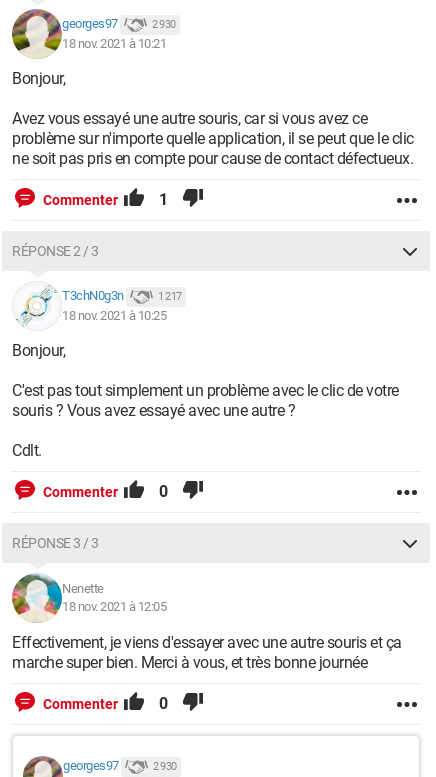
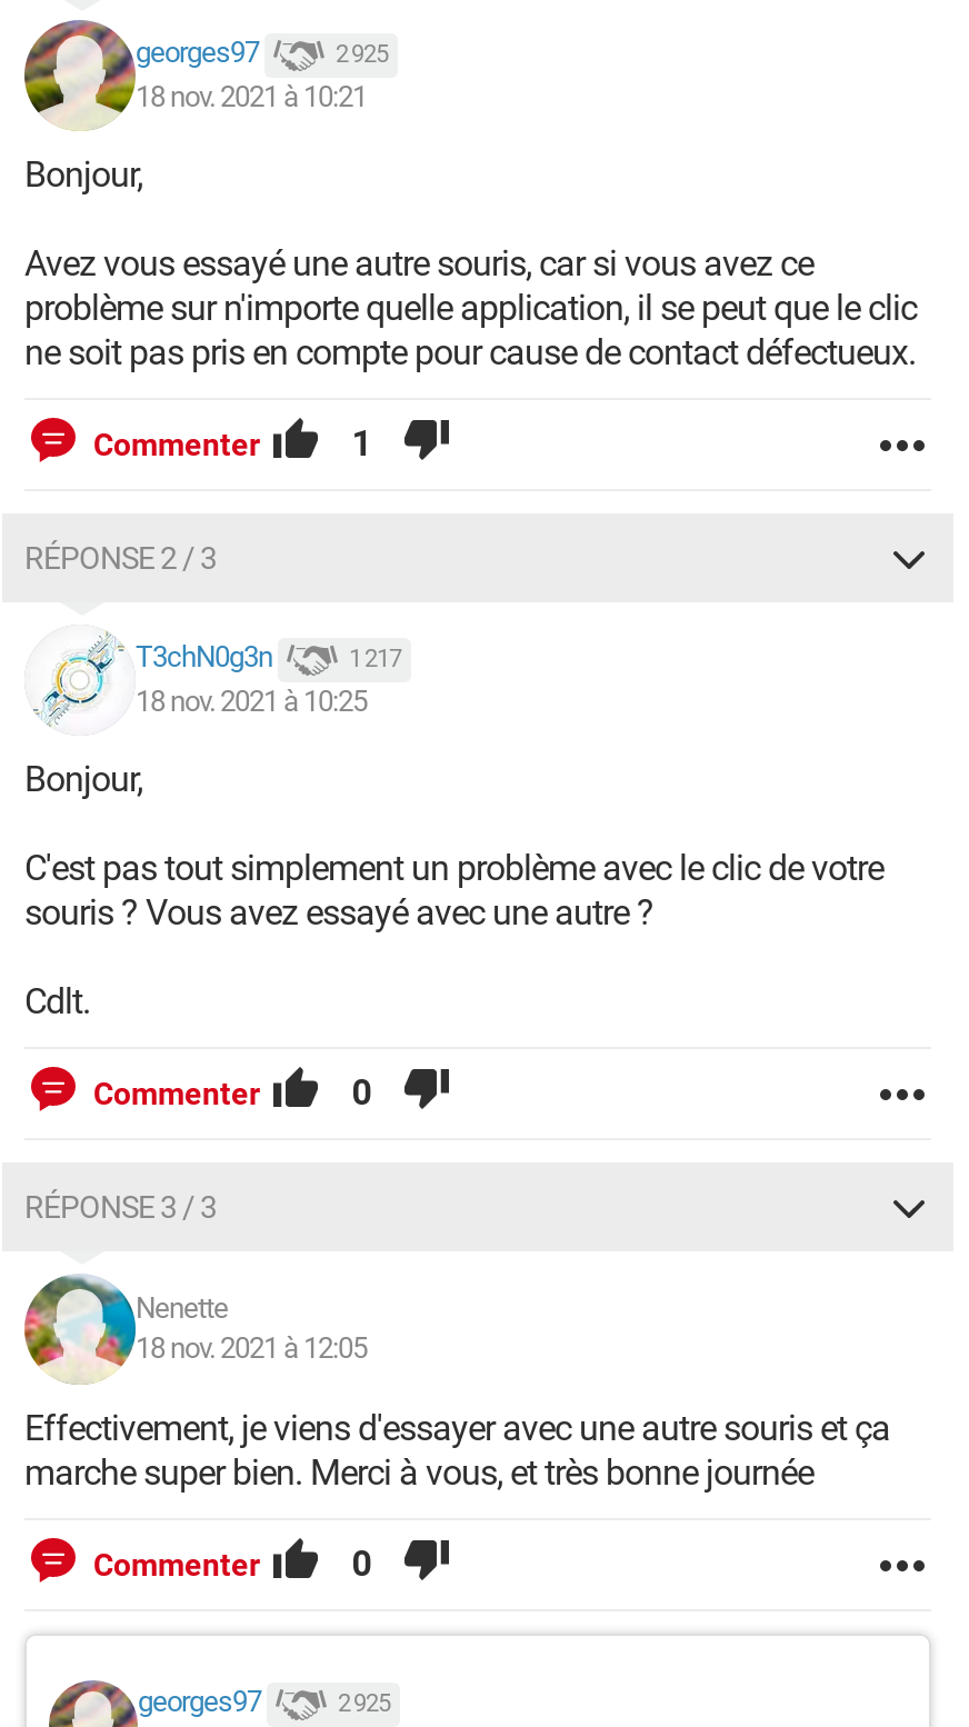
- 2 930
+ 2 925

- 2 930
+ 2 925
